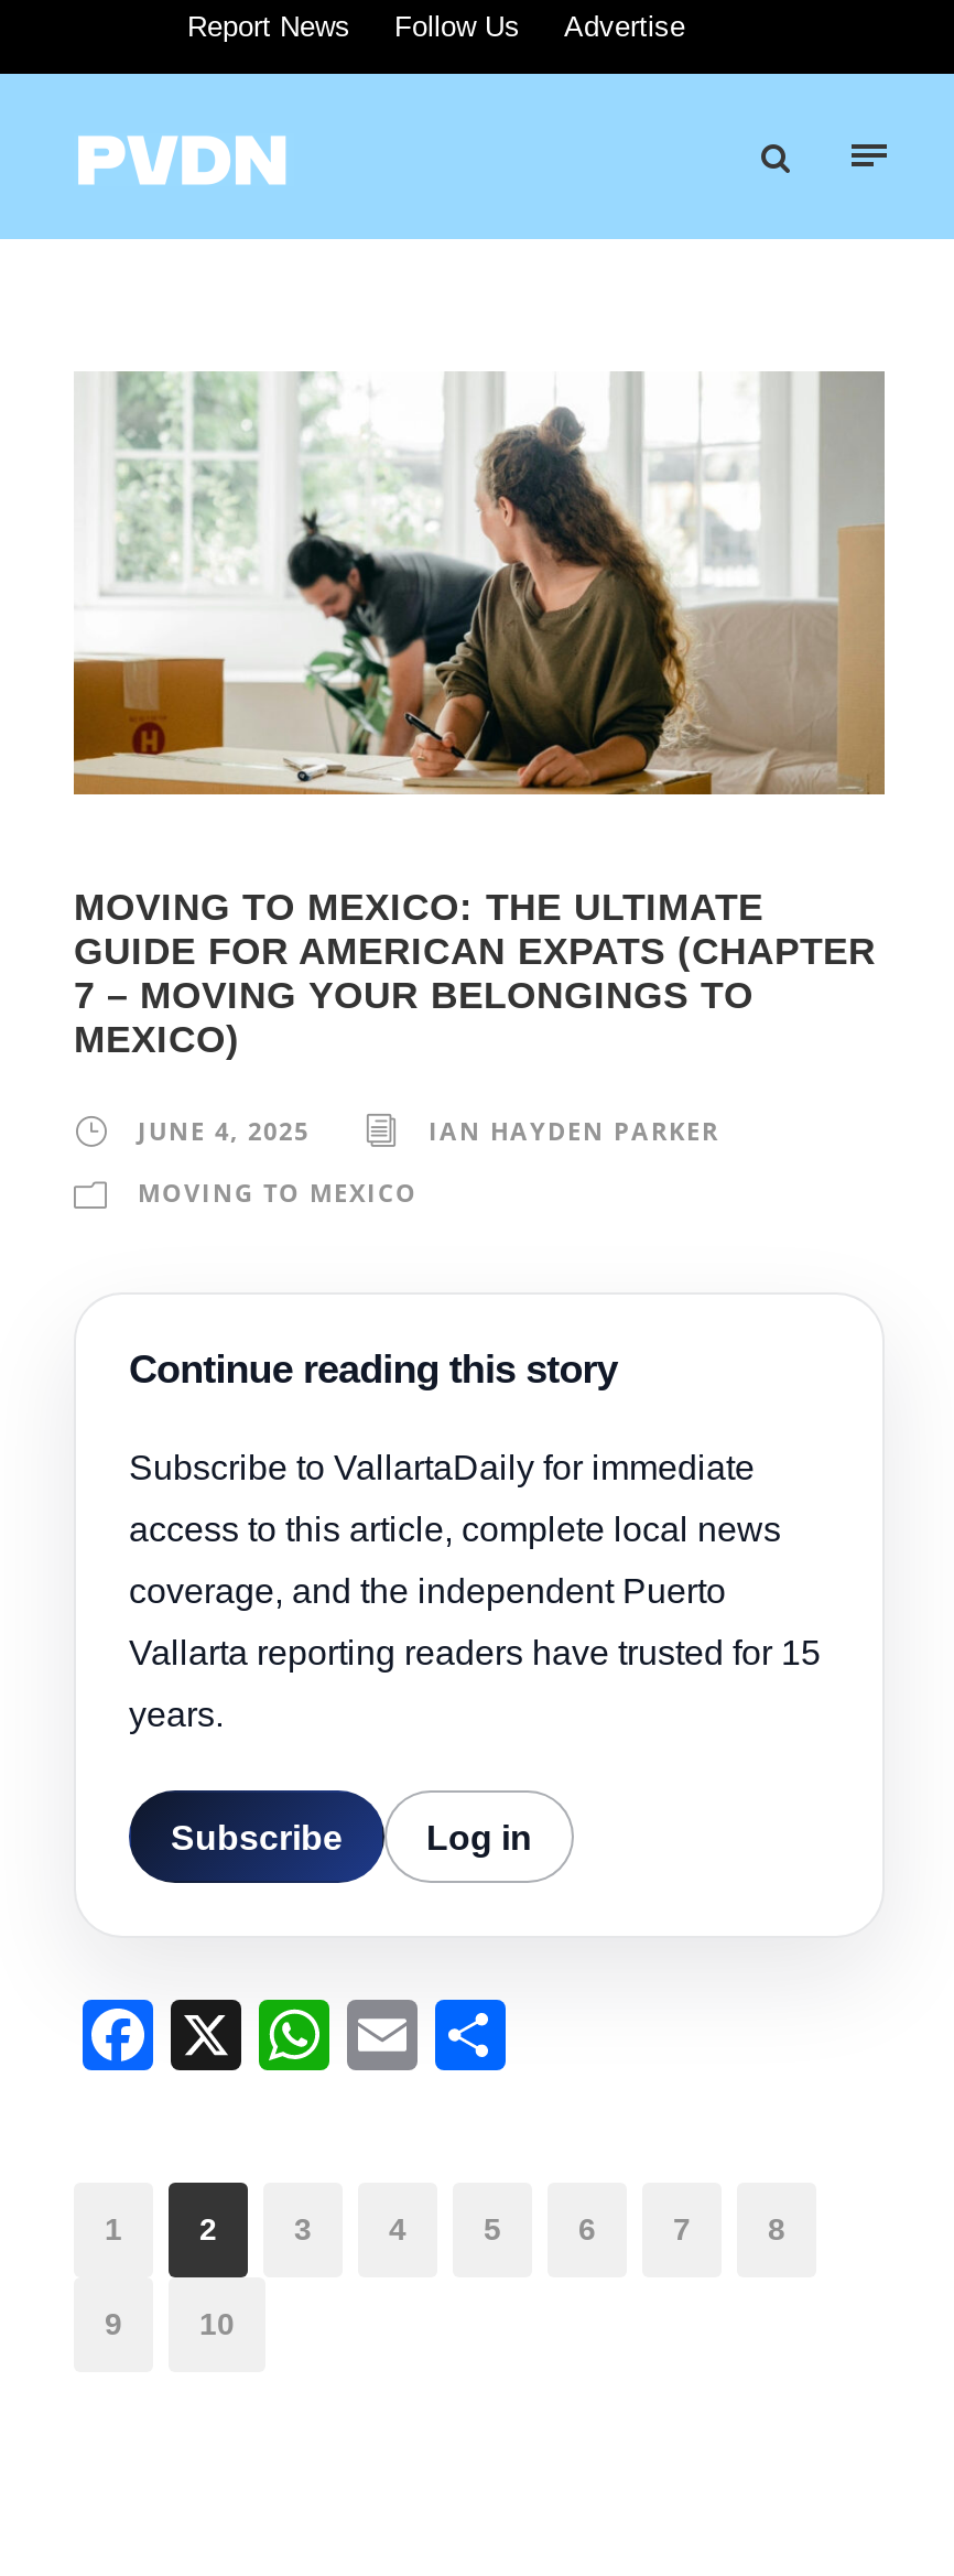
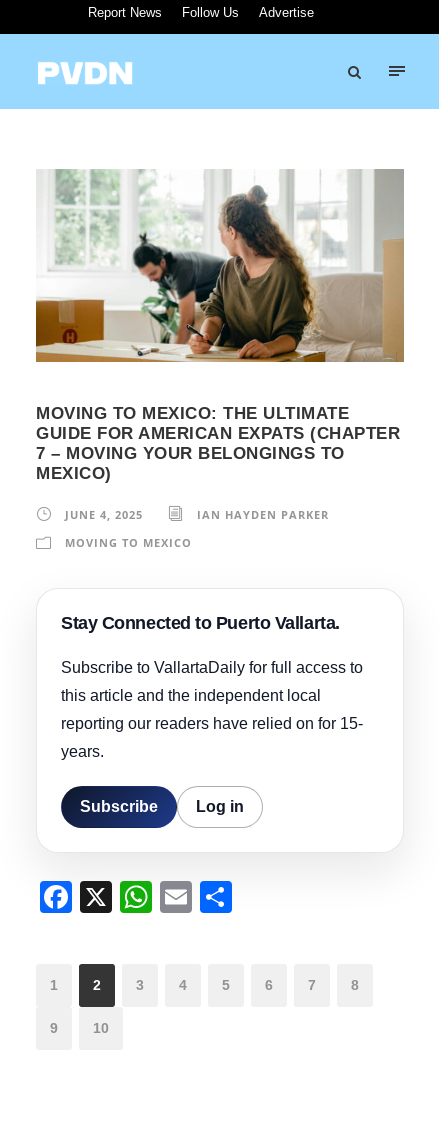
- Continue reading this story
- Subscribe to VallartaDaily for immediate
- access to this article, complete local news
- coverage, and the independent Puerto
- Vallarta reporting readers have trusted for 15
+ Stay Connected to Puerto Vallarta.
+ Subscribe to VallartaDaily for full access to
+ this article and the independent local
+ reporting our readers have relied on for 15-
